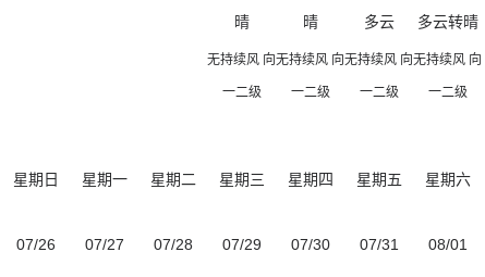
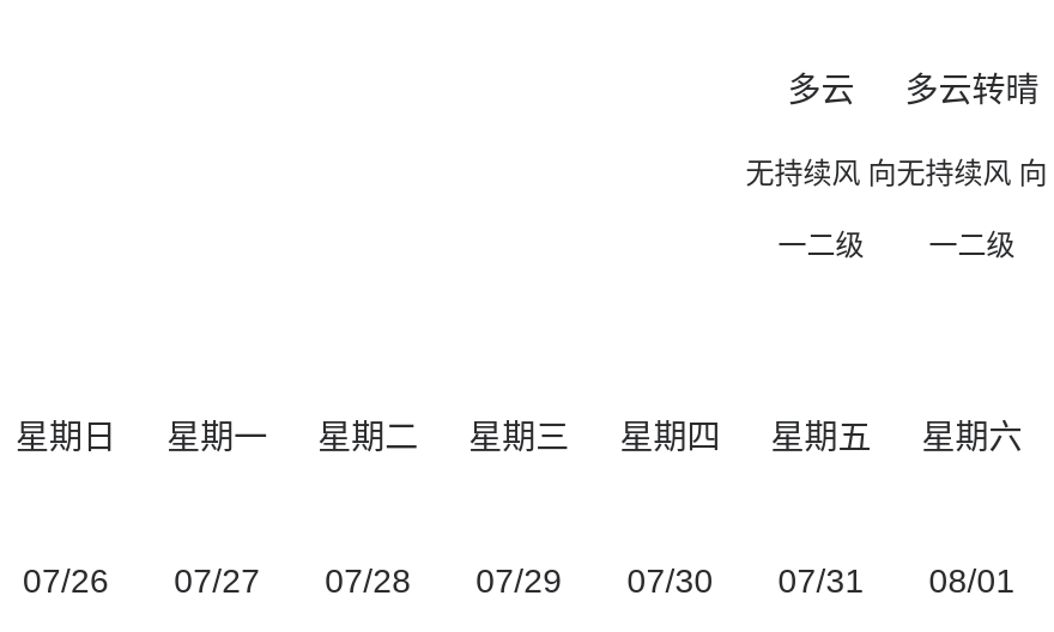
- 晴
- 无持续风 向
- 一二级

- 晴
- 无持续风 向
- 一二级
